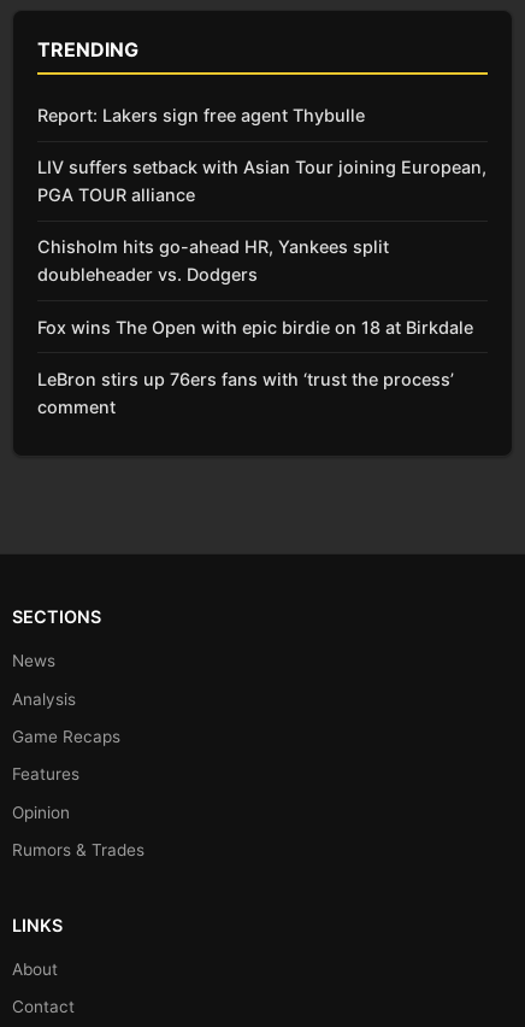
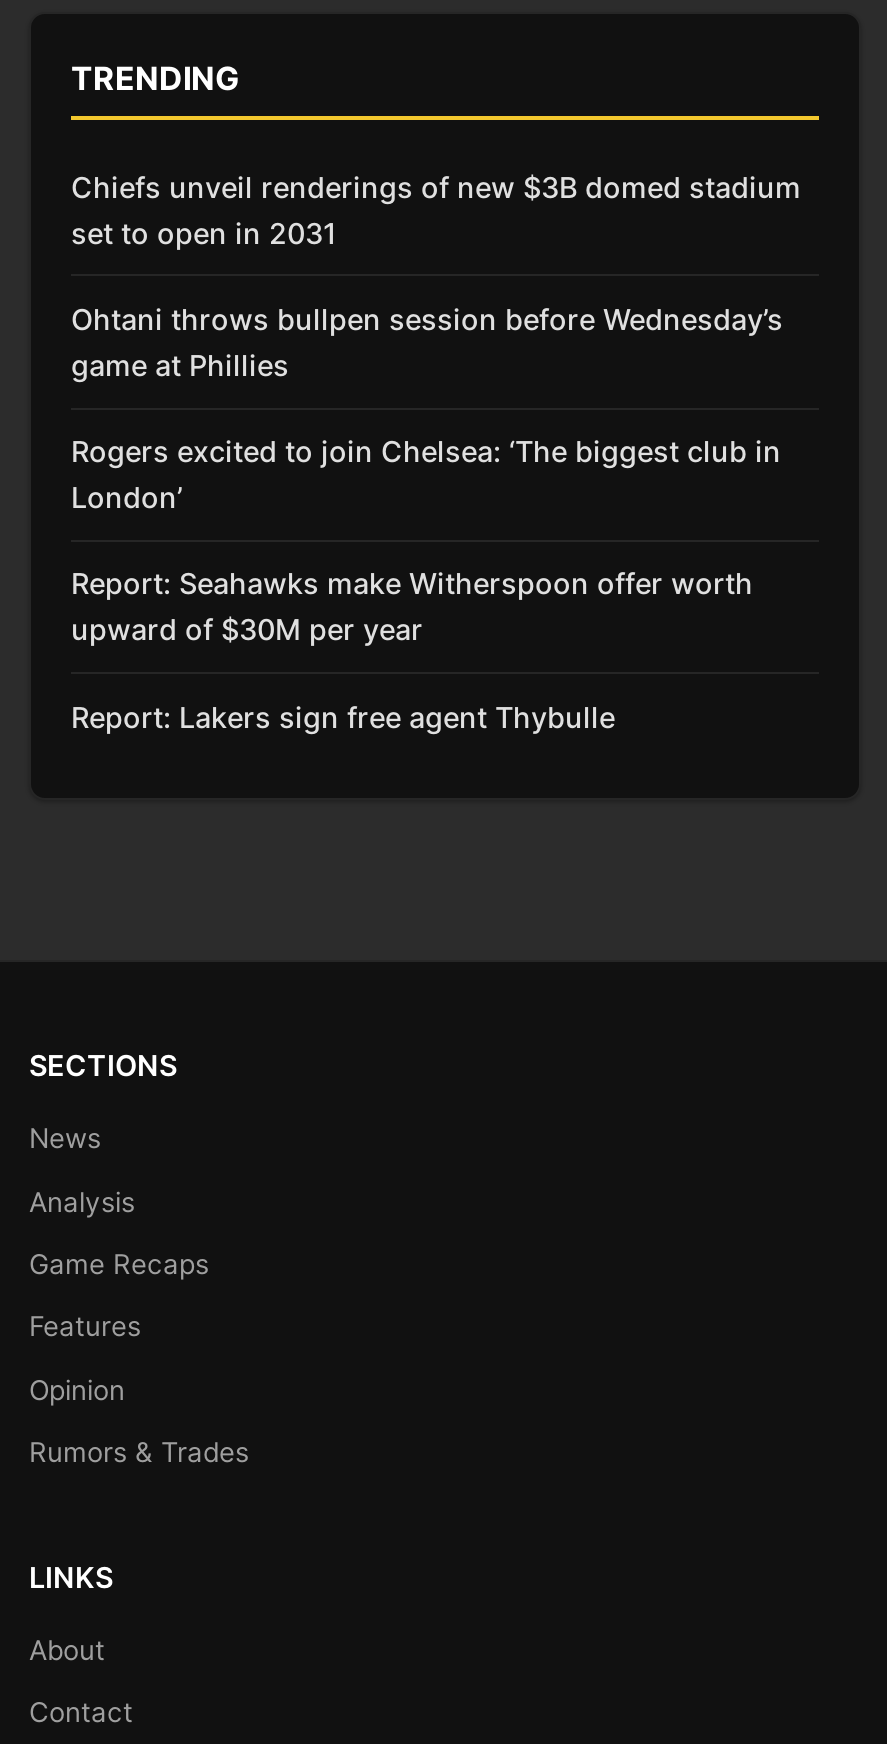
+ Chiefs unveil renderings of new $3B domed stadium
+ set to open in 2031
+ Ohtani throws bullpen session before Wednesday’s
+ game at Phillies
+ Rogers excited to join Chelsea: ‘The biggest club in
+ London’
+ Report: Seahawks make Witherspoon offer worth
+ upward of $30M per year

moved down: Report: Lakers sign free agent Thybulle

- LIV suffers setback with Asian Tour joining European,
- PGA TOUR alliance
- Chisholm hits go-ahead HR, Yankees split
- doubleheader vs. Dodgers
- Fox wins The Open with epic birdie on 18 at Birkdale
- LeBron stirs up 76ers fans with ‘trust the process’
- comment
